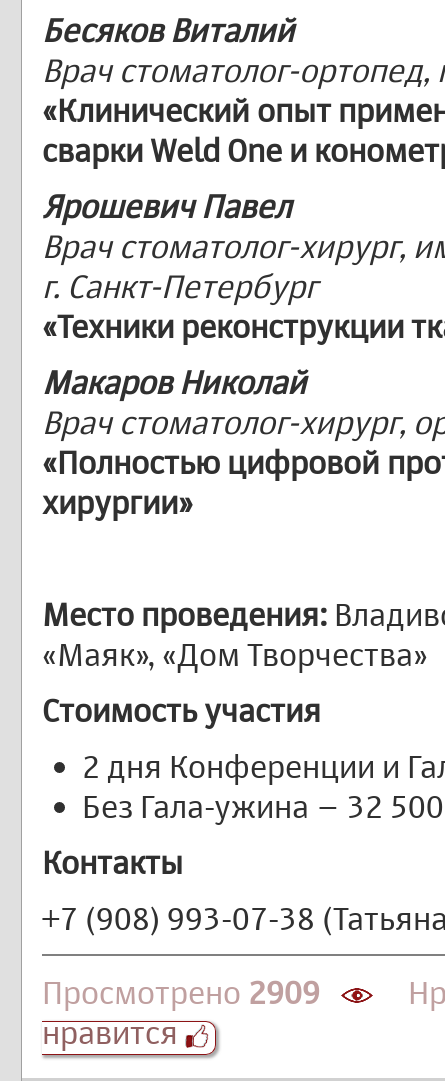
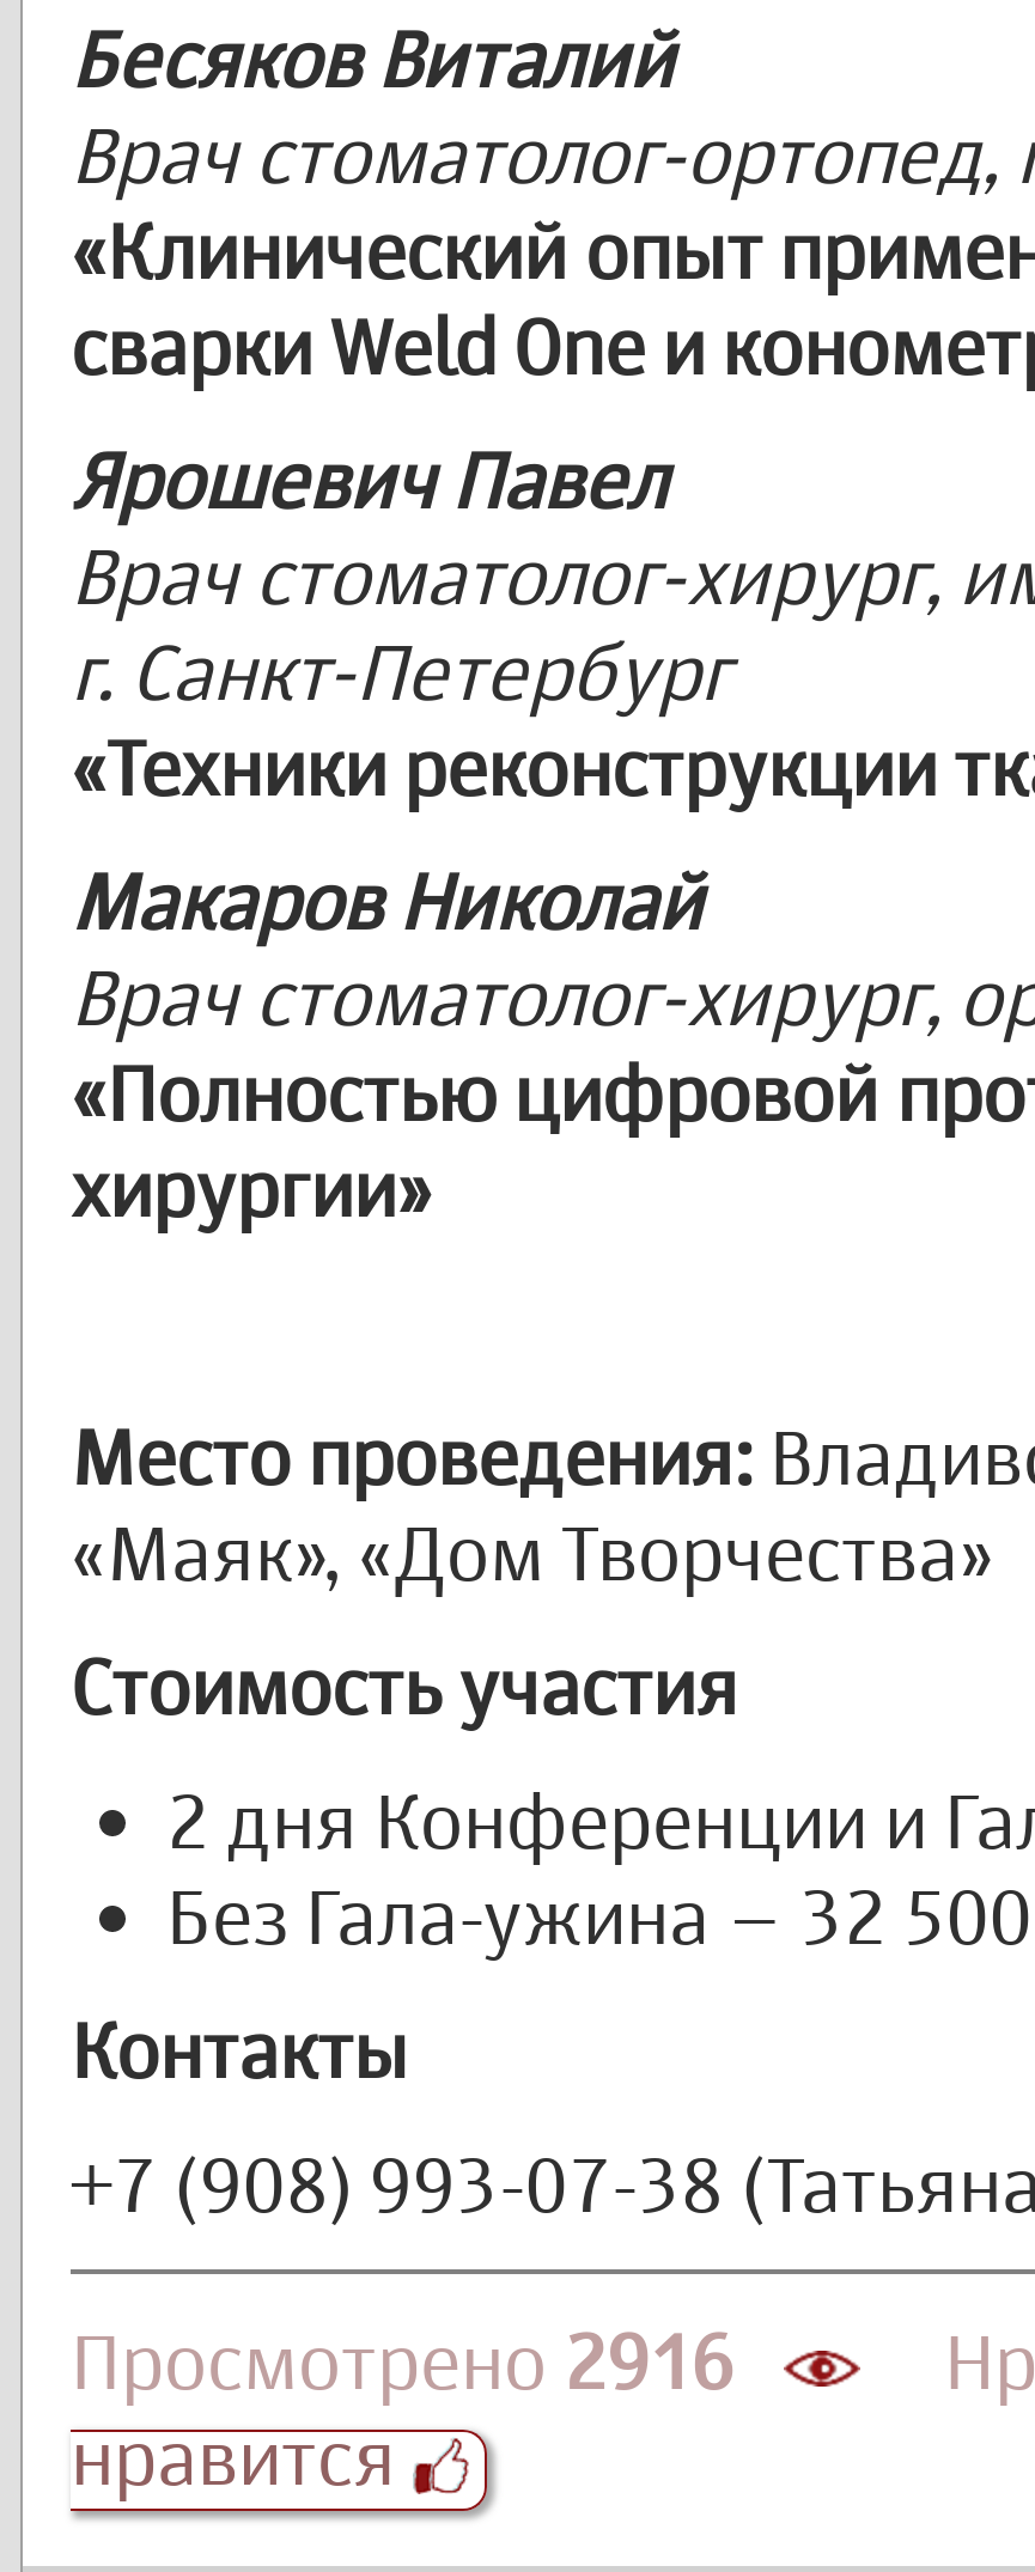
- Просмотрено 2909
+ Просмотрено 2916
